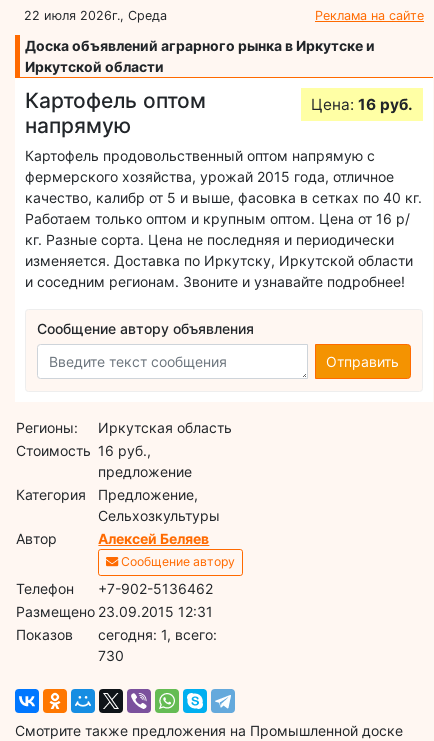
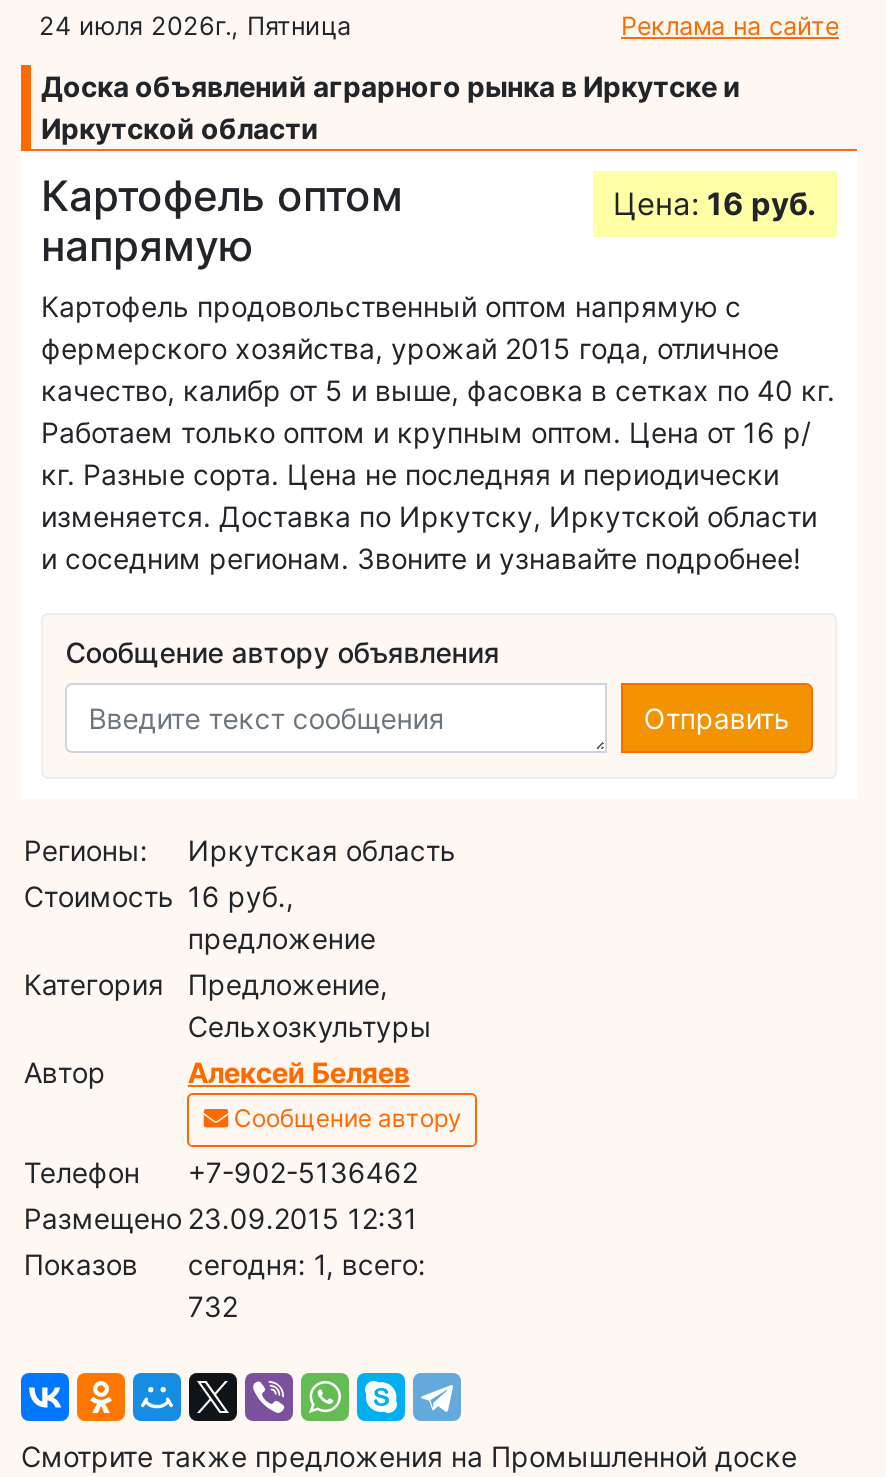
- 22 июля 2026г., Среда
+ 24 июля 2026г., Пятница

- 730
+ 732
